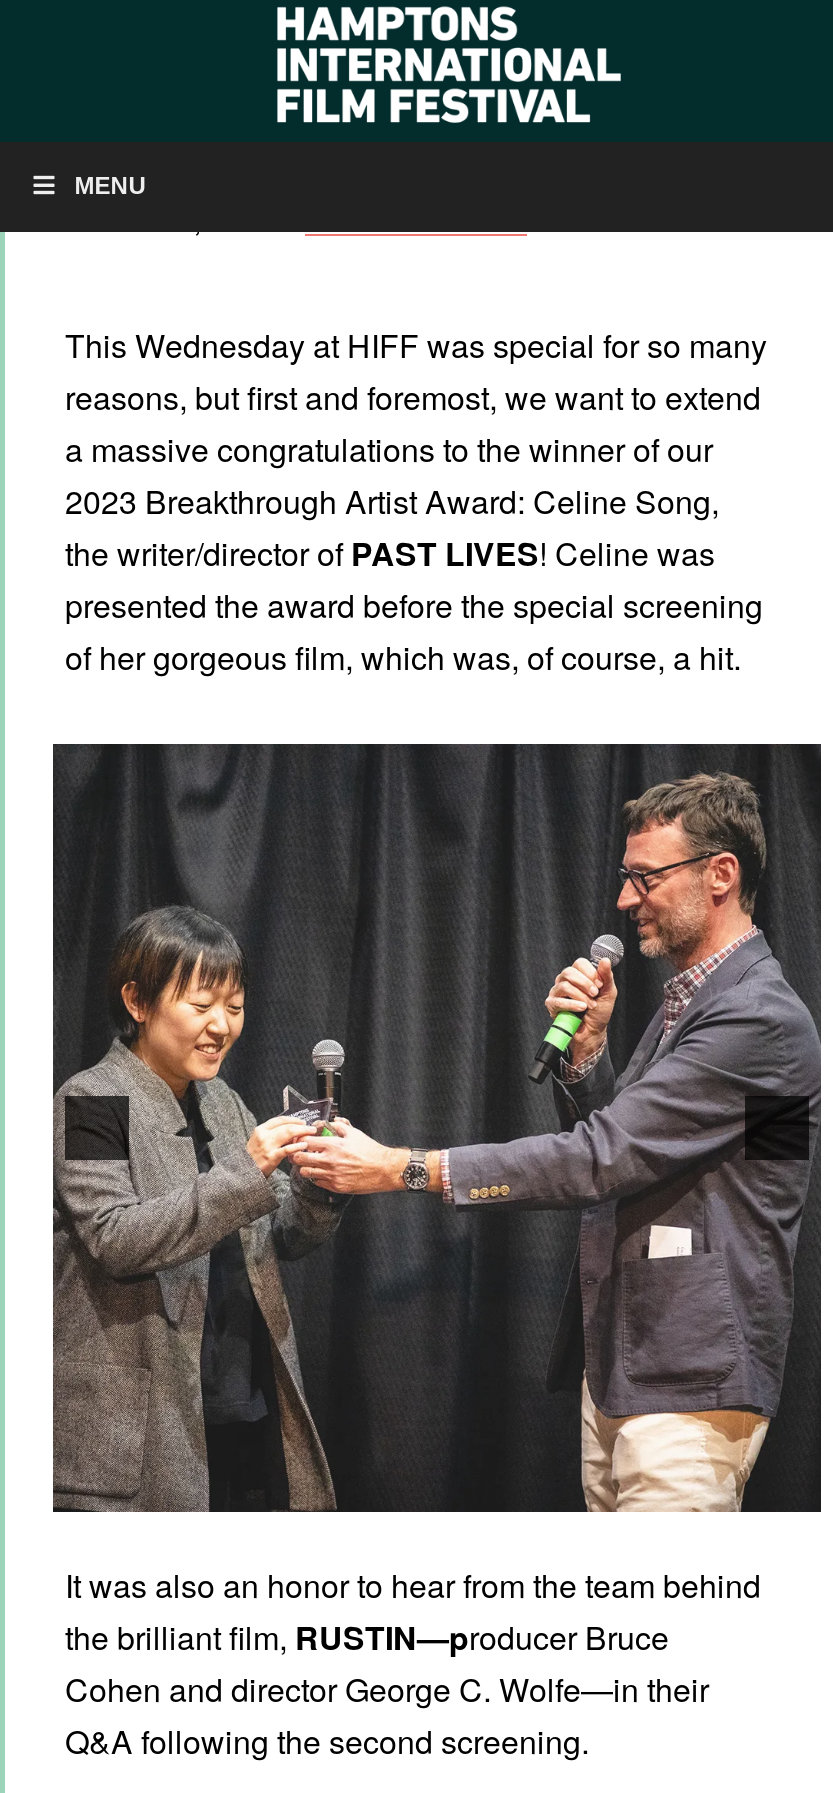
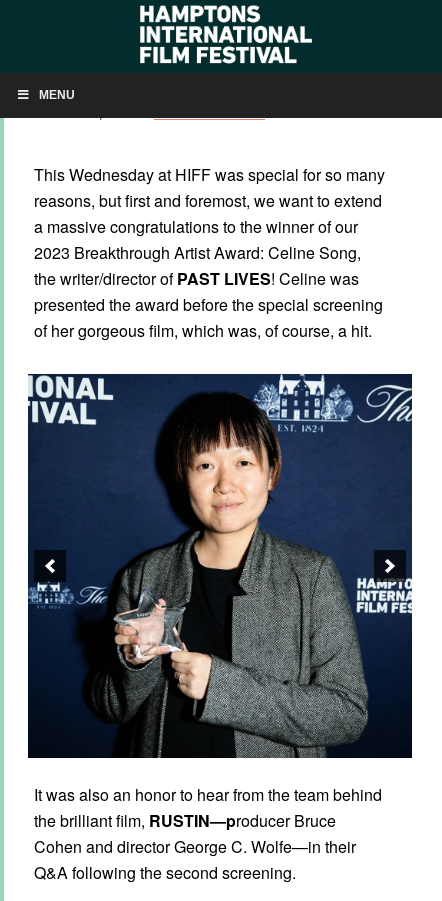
- [image]
+ [image]
